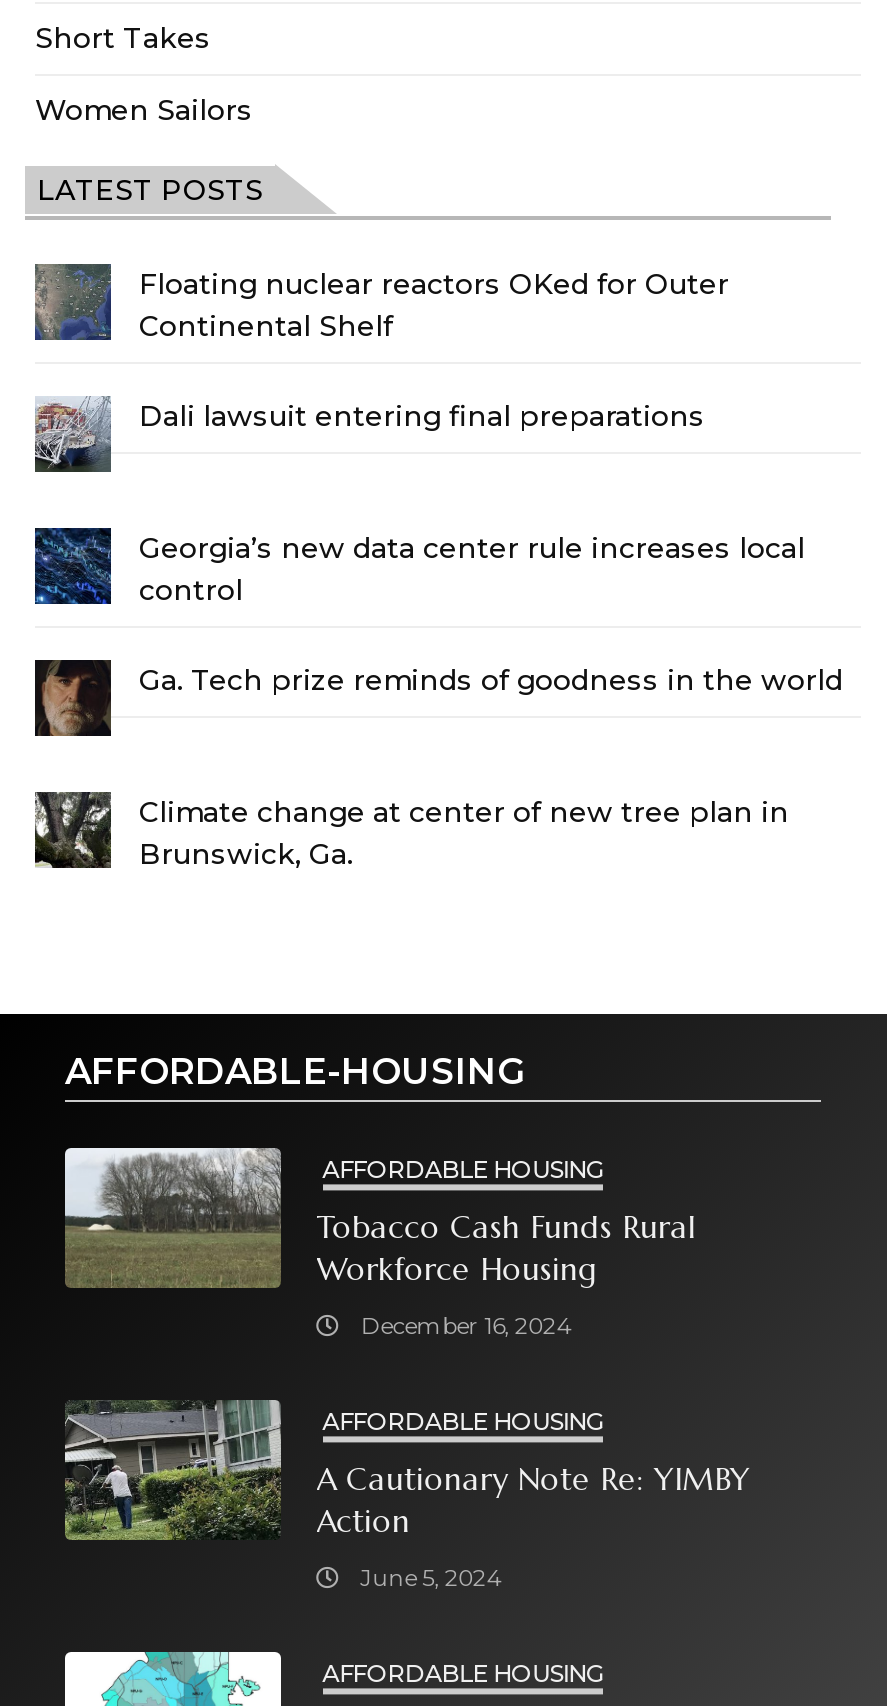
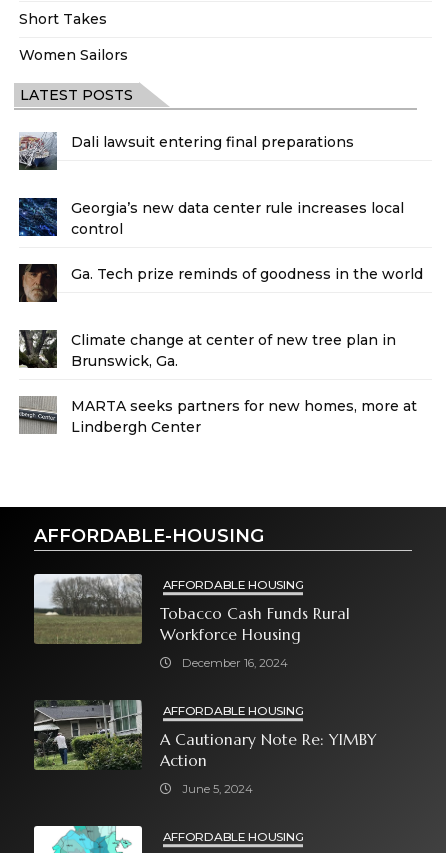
- [image]
- Floating nuclear reactors OKed for Outer
- Continental Shelf

moved up: [image] | Dali lawsuit entering final preparations | Georgia’s new data center rule increases local | control | Ga. Tech prize reminds of goodness in the world | Climate change at center of new tree plan in | Brunswick, Ga.

+ [image]
+ MARTA seeks partners for new homes, more at
+ Lindbergh Center
